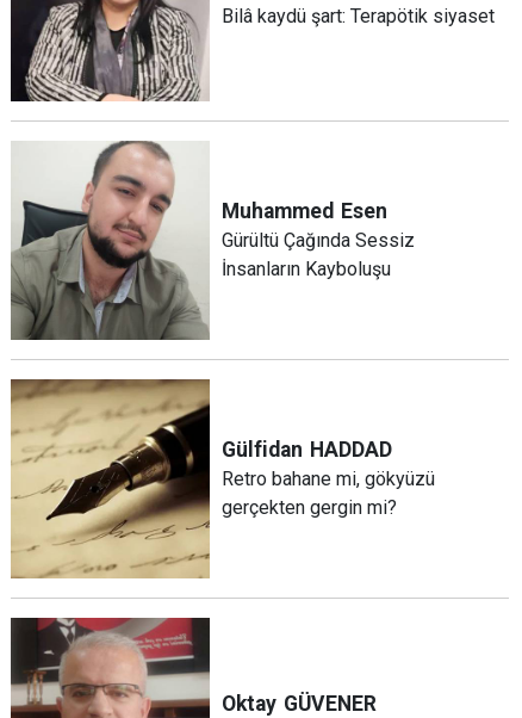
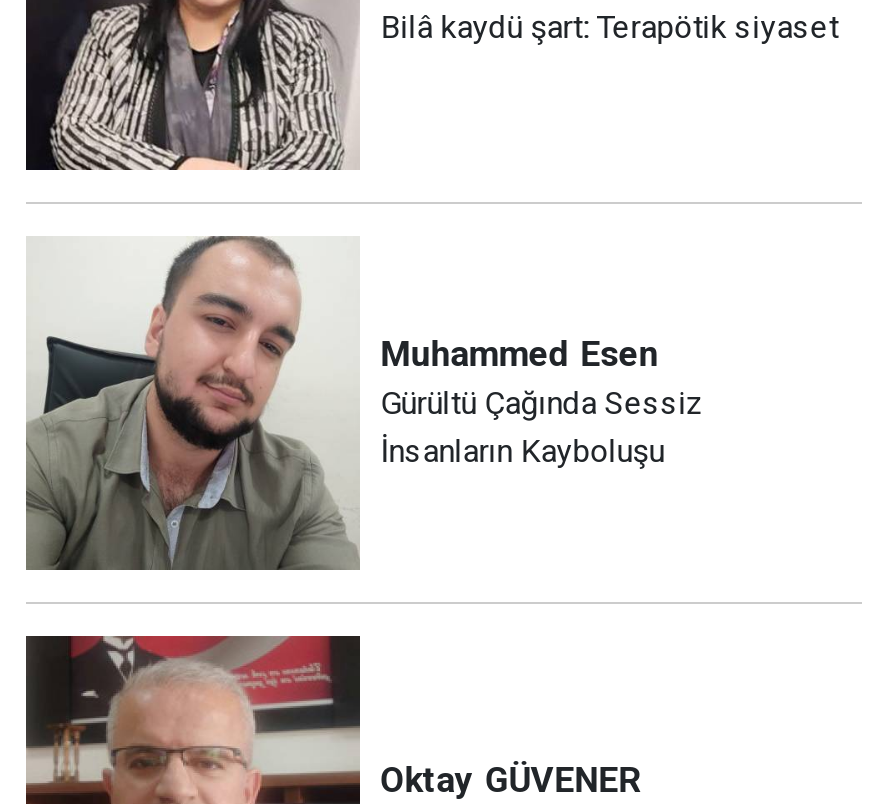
- [image]
- Gülfidan HADDAD
- Retro bahane mi, gökyüzü
- gerçekten gergin mi?
